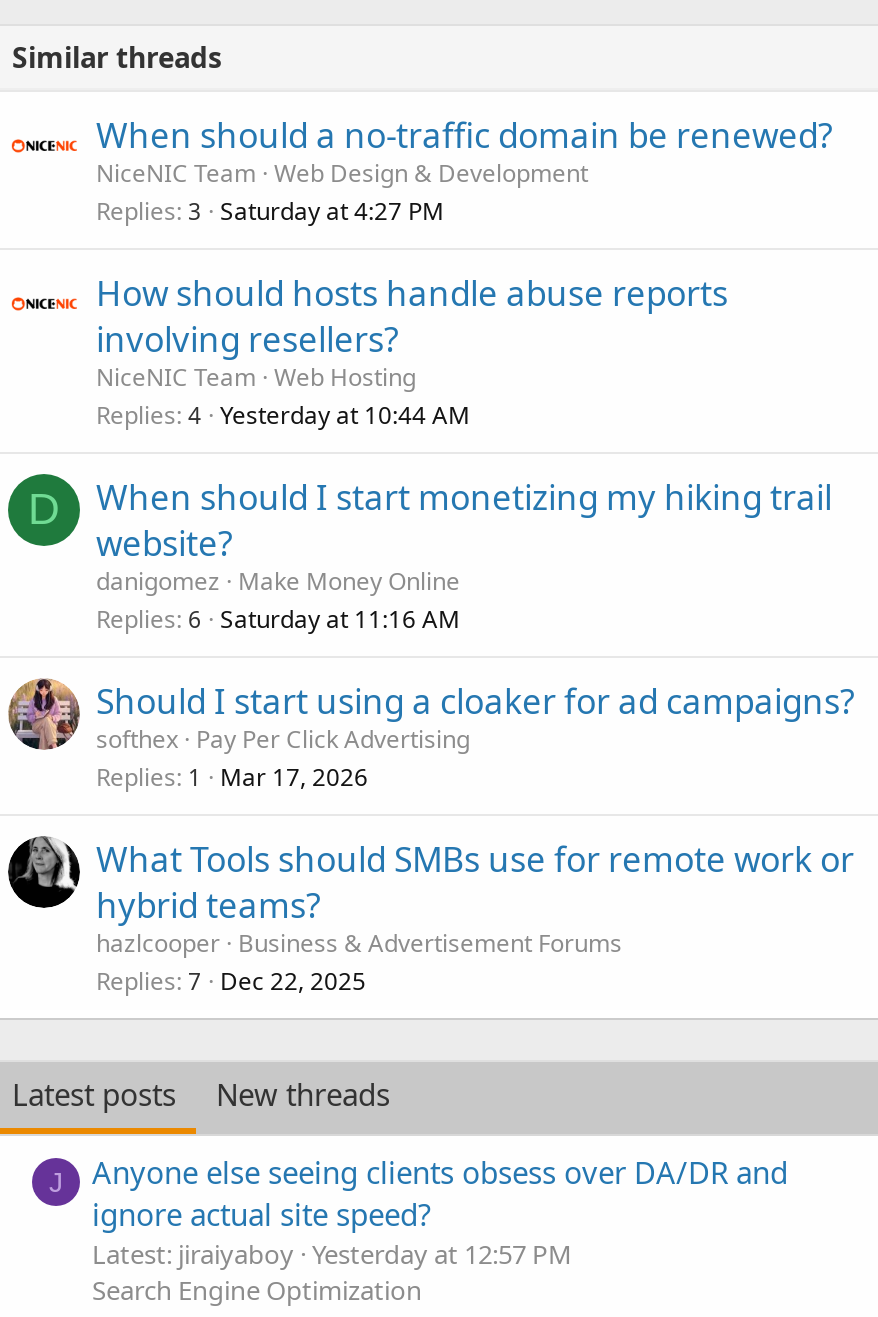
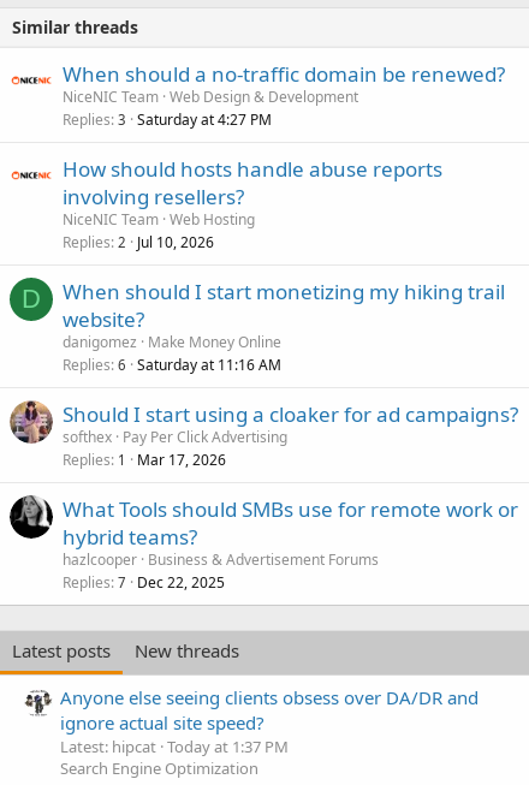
- Replies 4 Yesterday at 10:44 AM
+ Replies 2 Jul 10, 2026

- J

- Latest: jiraiyaboy Yesterday at 12:57 PM
+ Latest: hipcat Today at 1:37 PM
